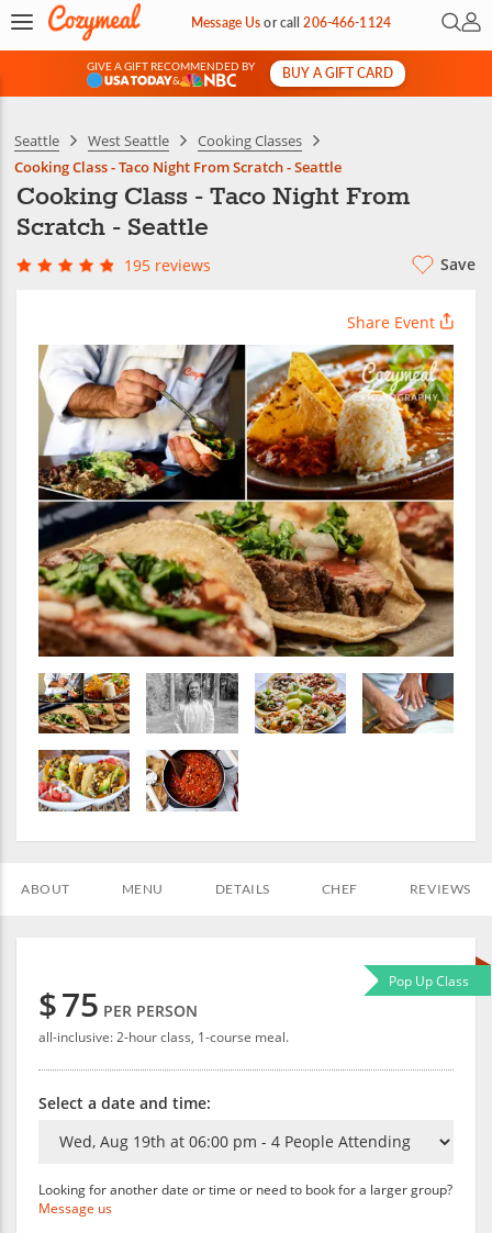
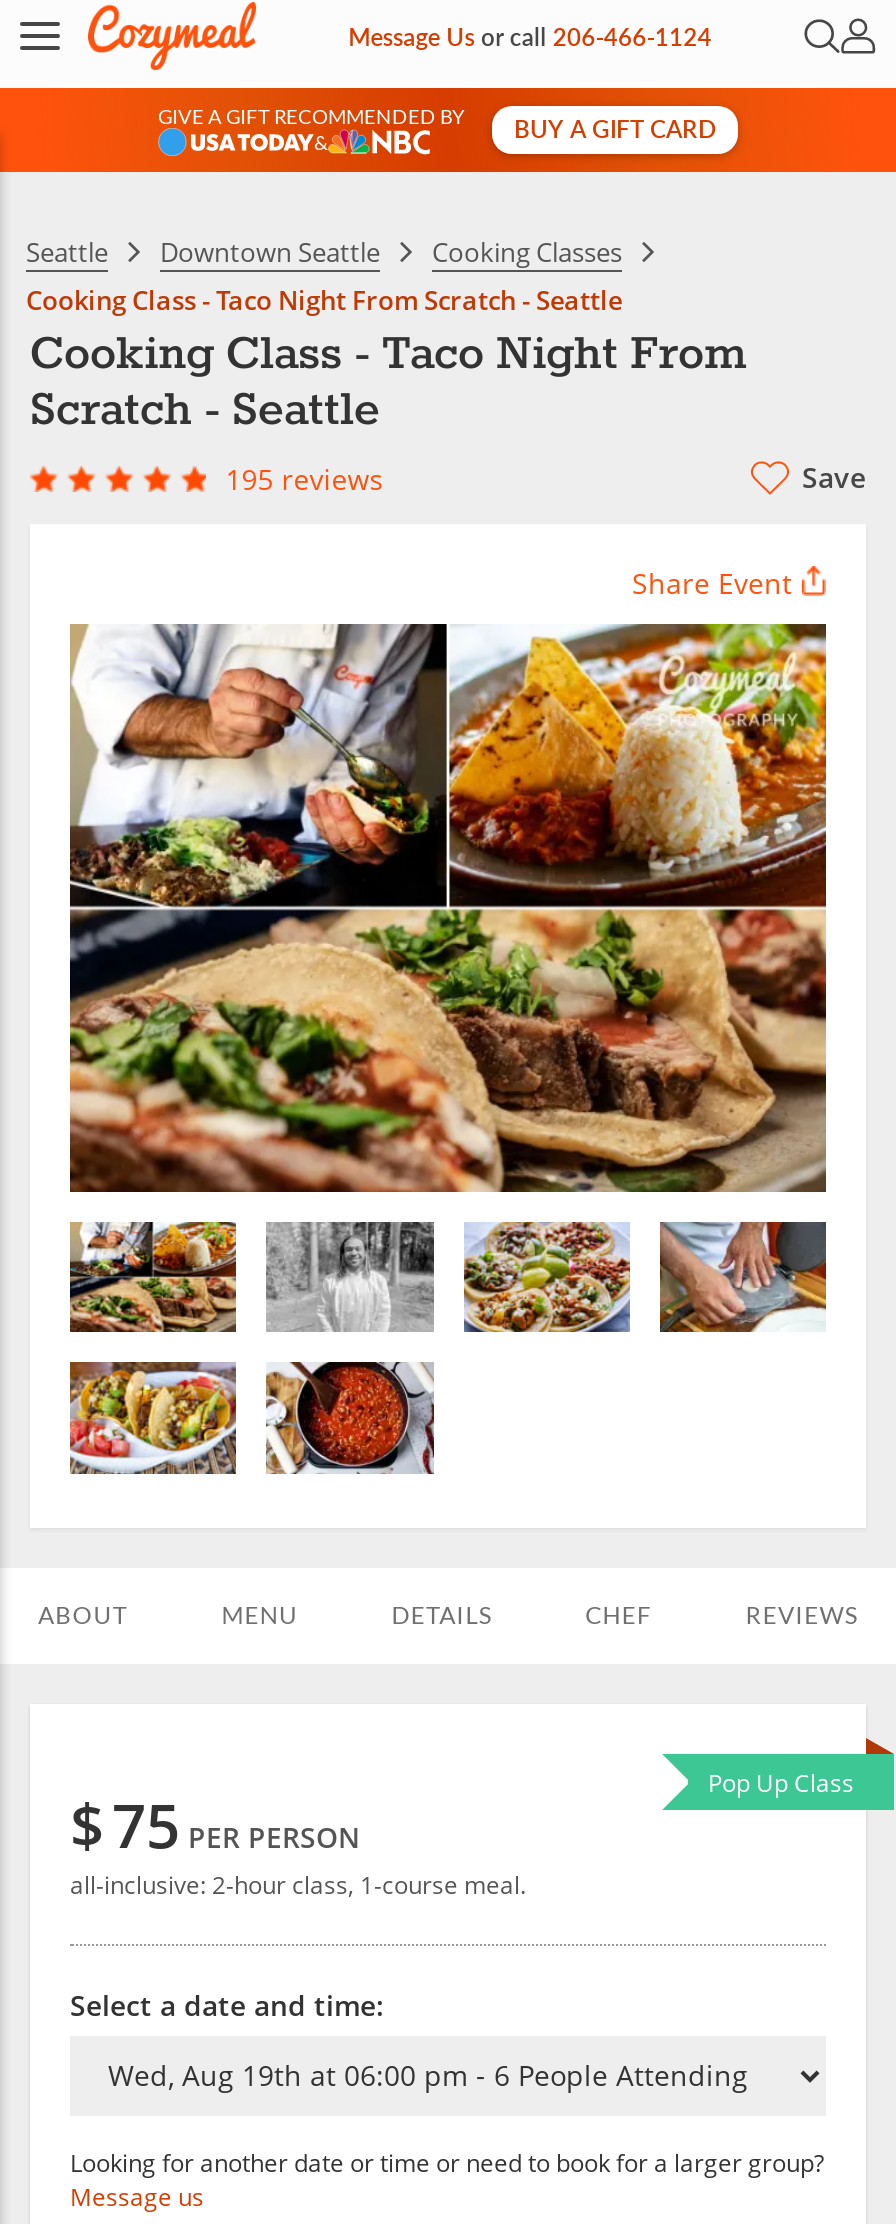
- West Seattle
+ Downtown Seattle
